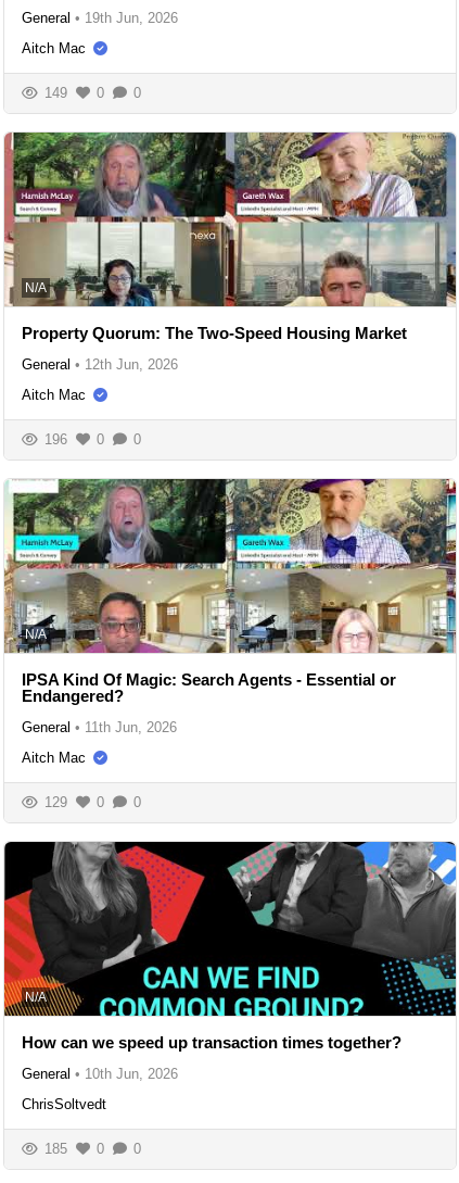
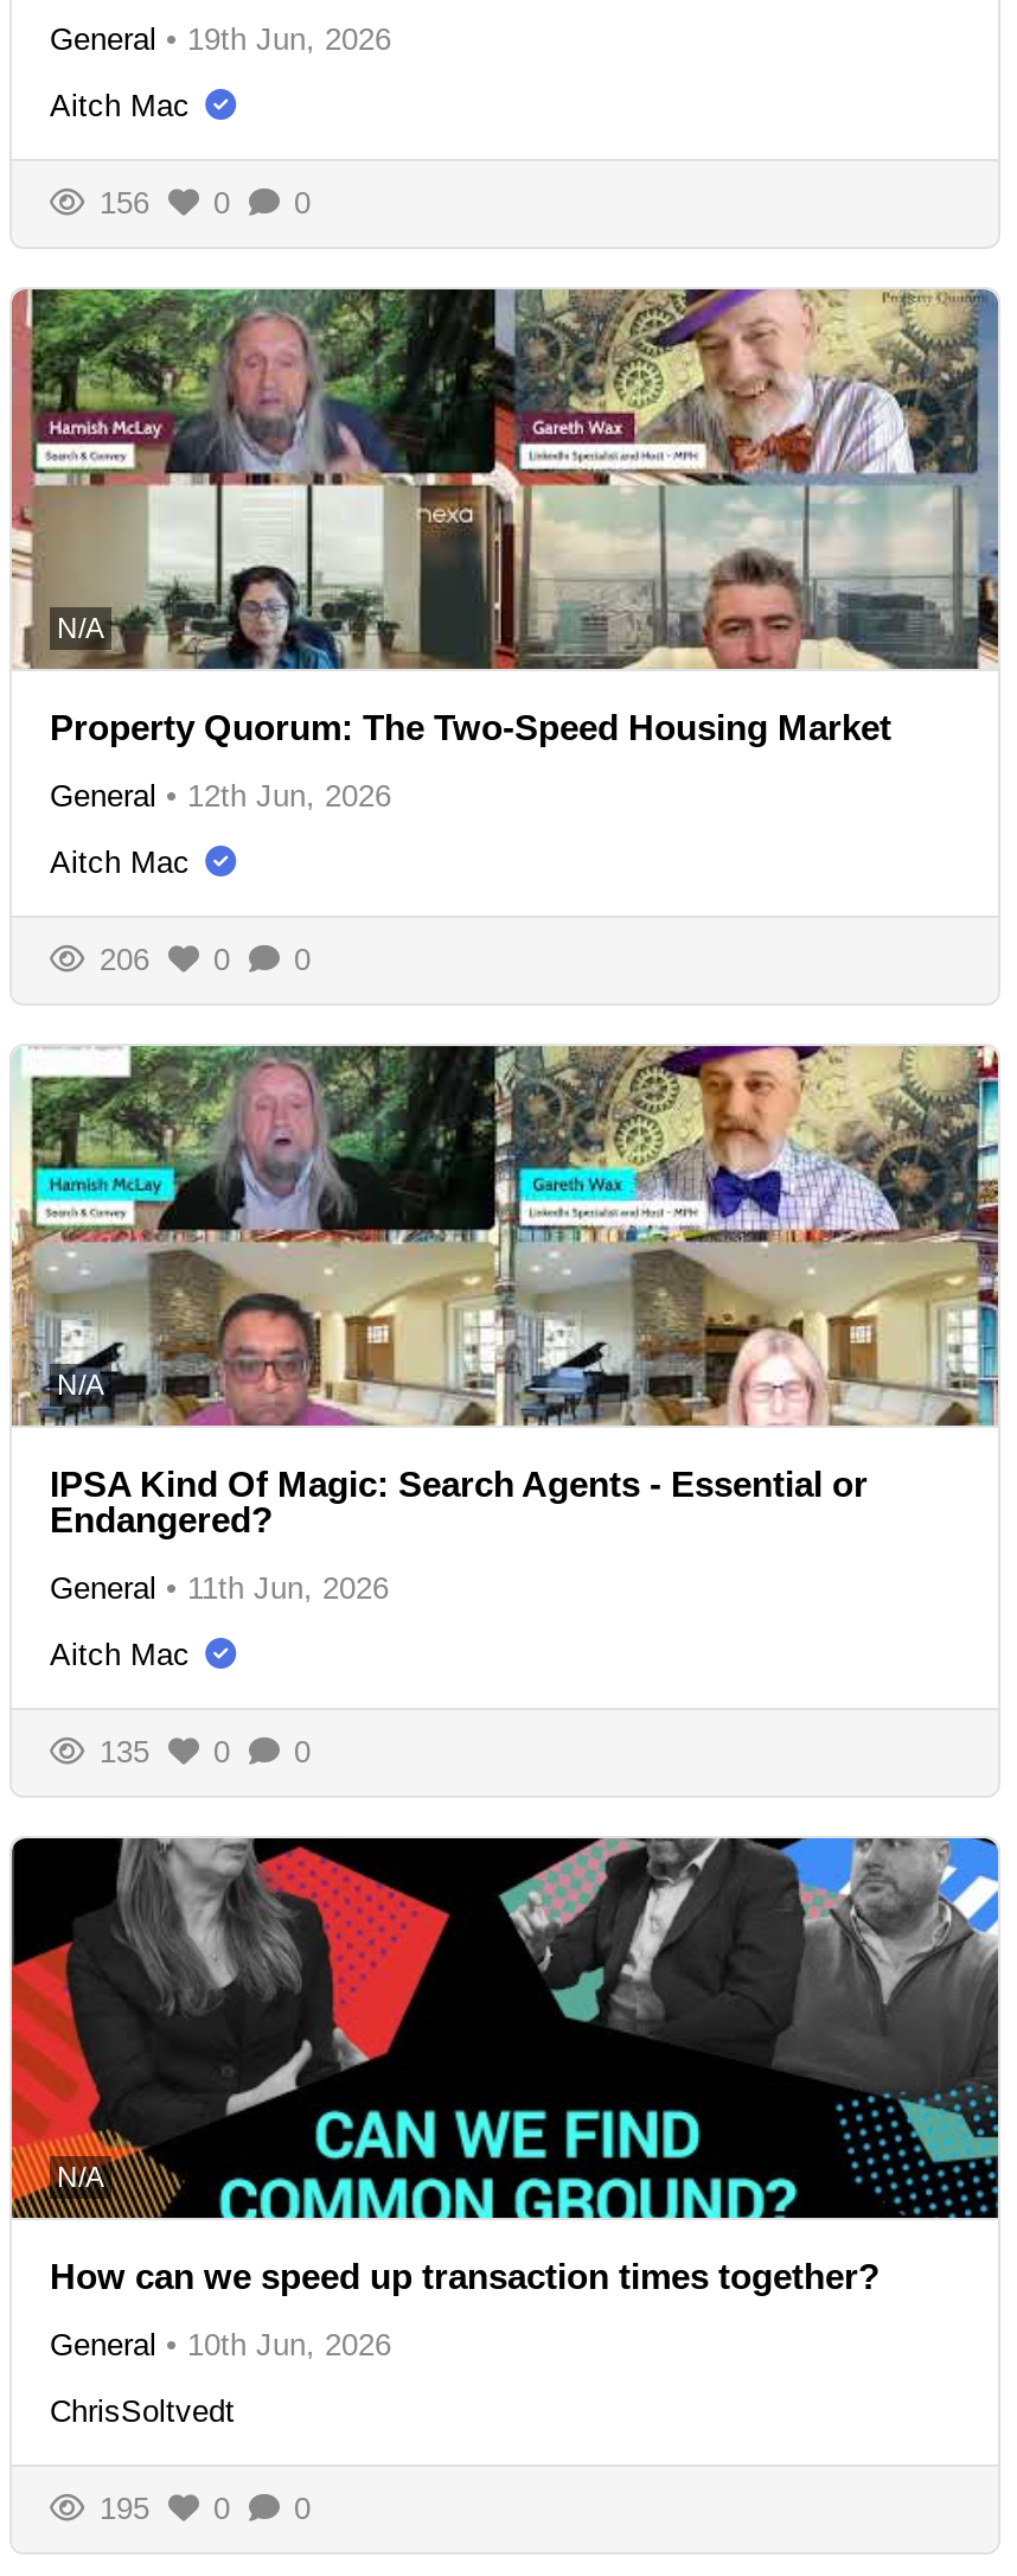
- 149 0 0
+ 156 0 0

- 196 0 0
+ 206 0 0

- 129 0 0
+ 135 0 0

- 185 0 0
+ 195 0 0
